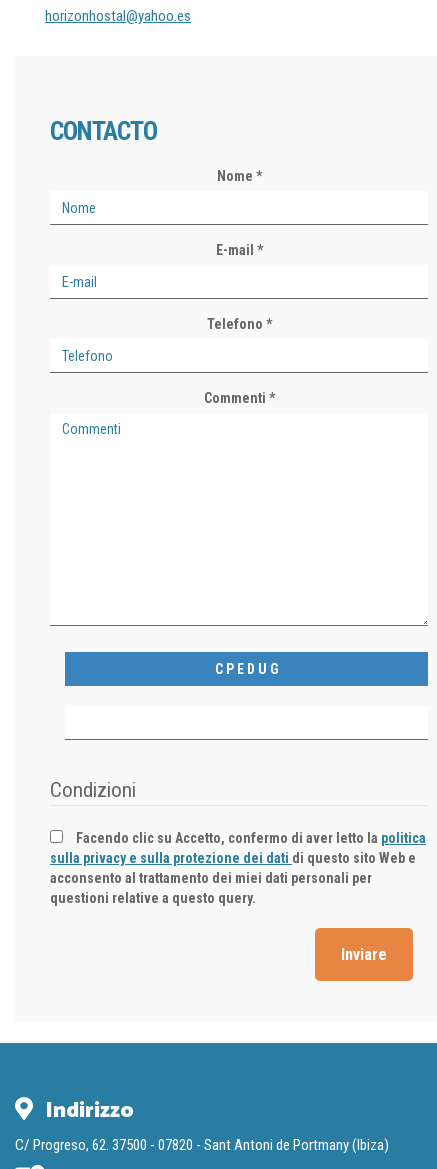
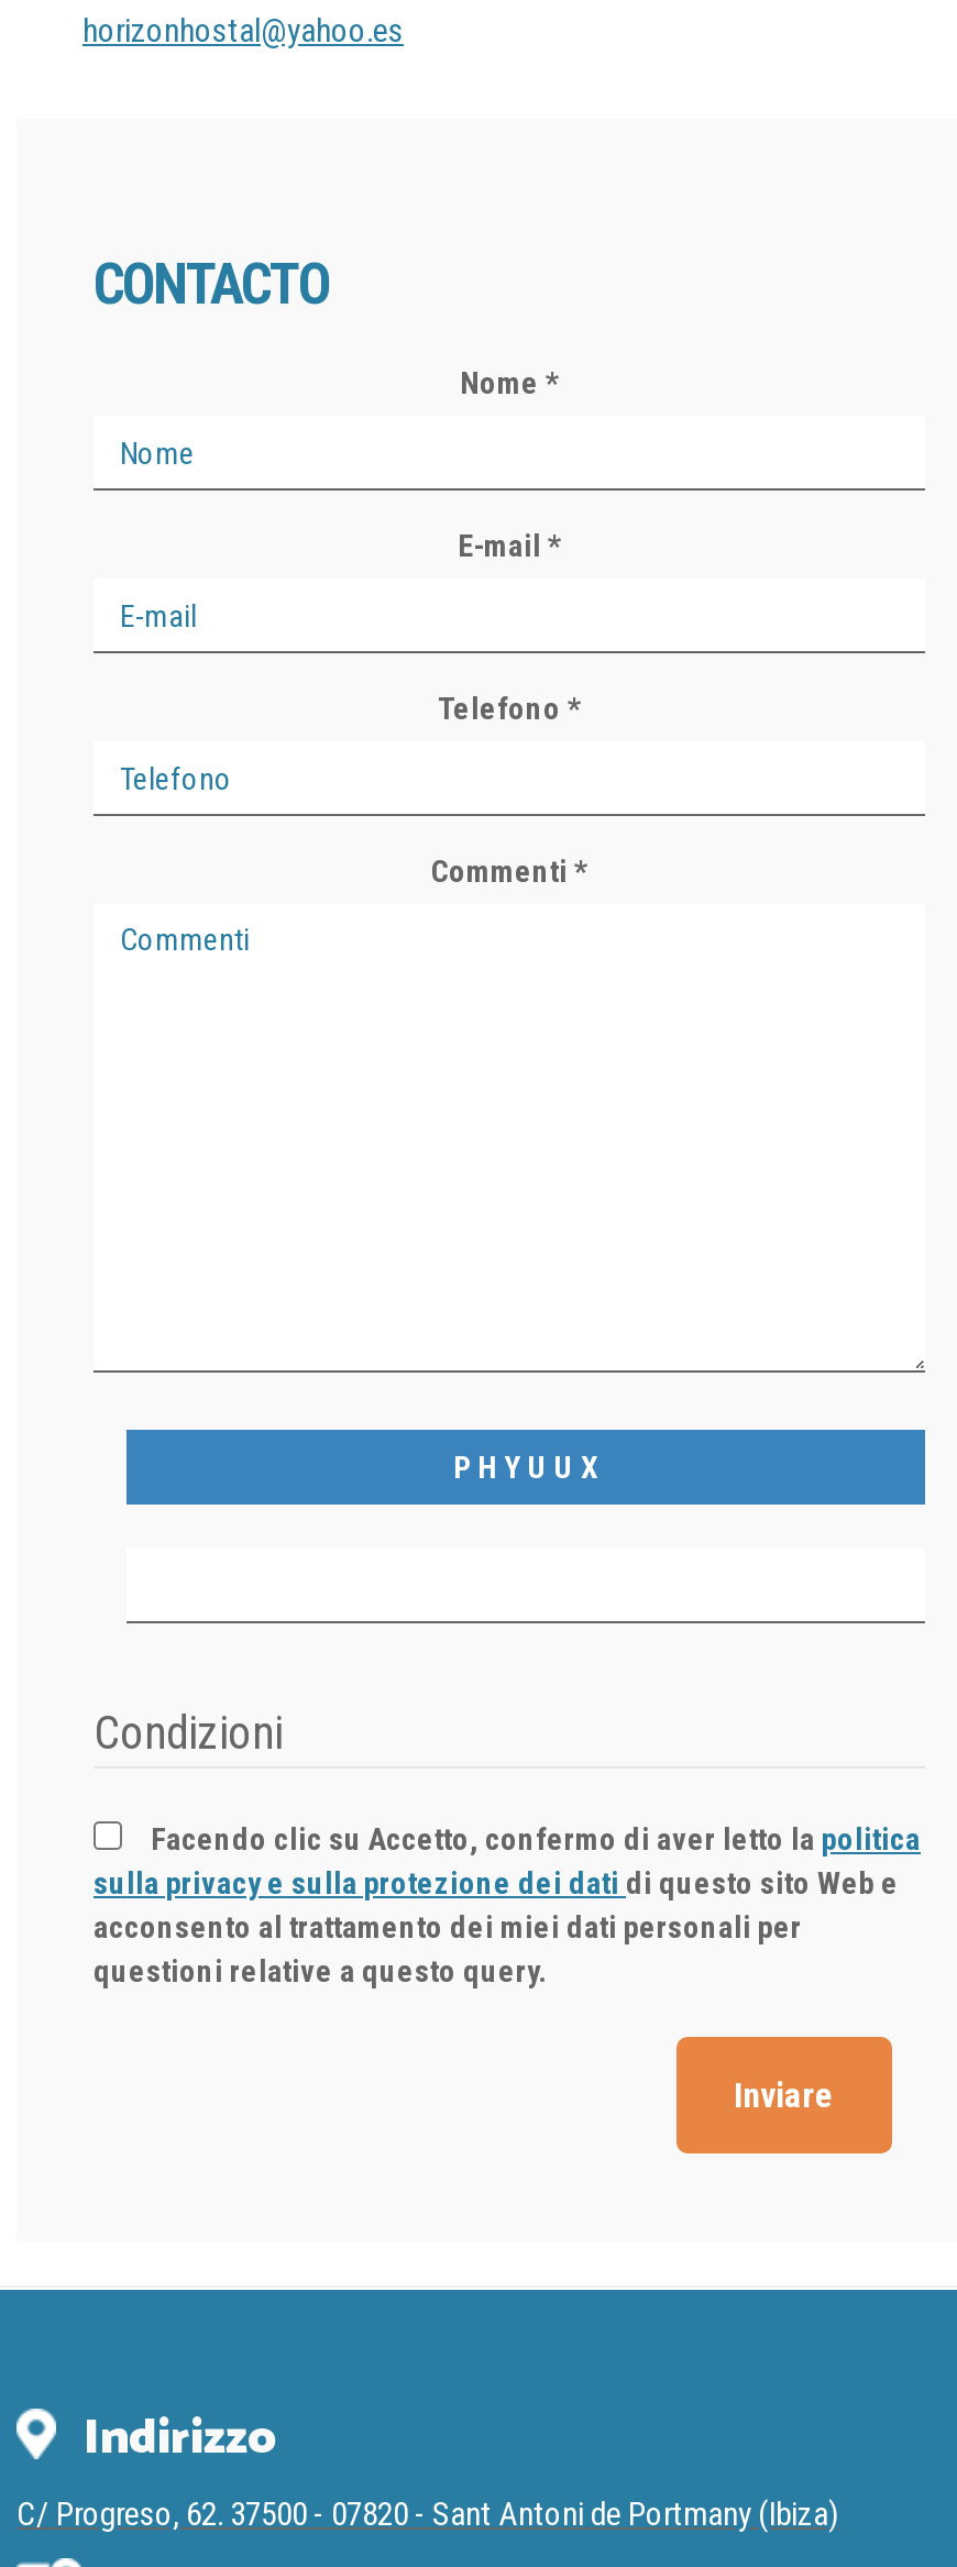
- C P E D U G
+ P H Y U U X
